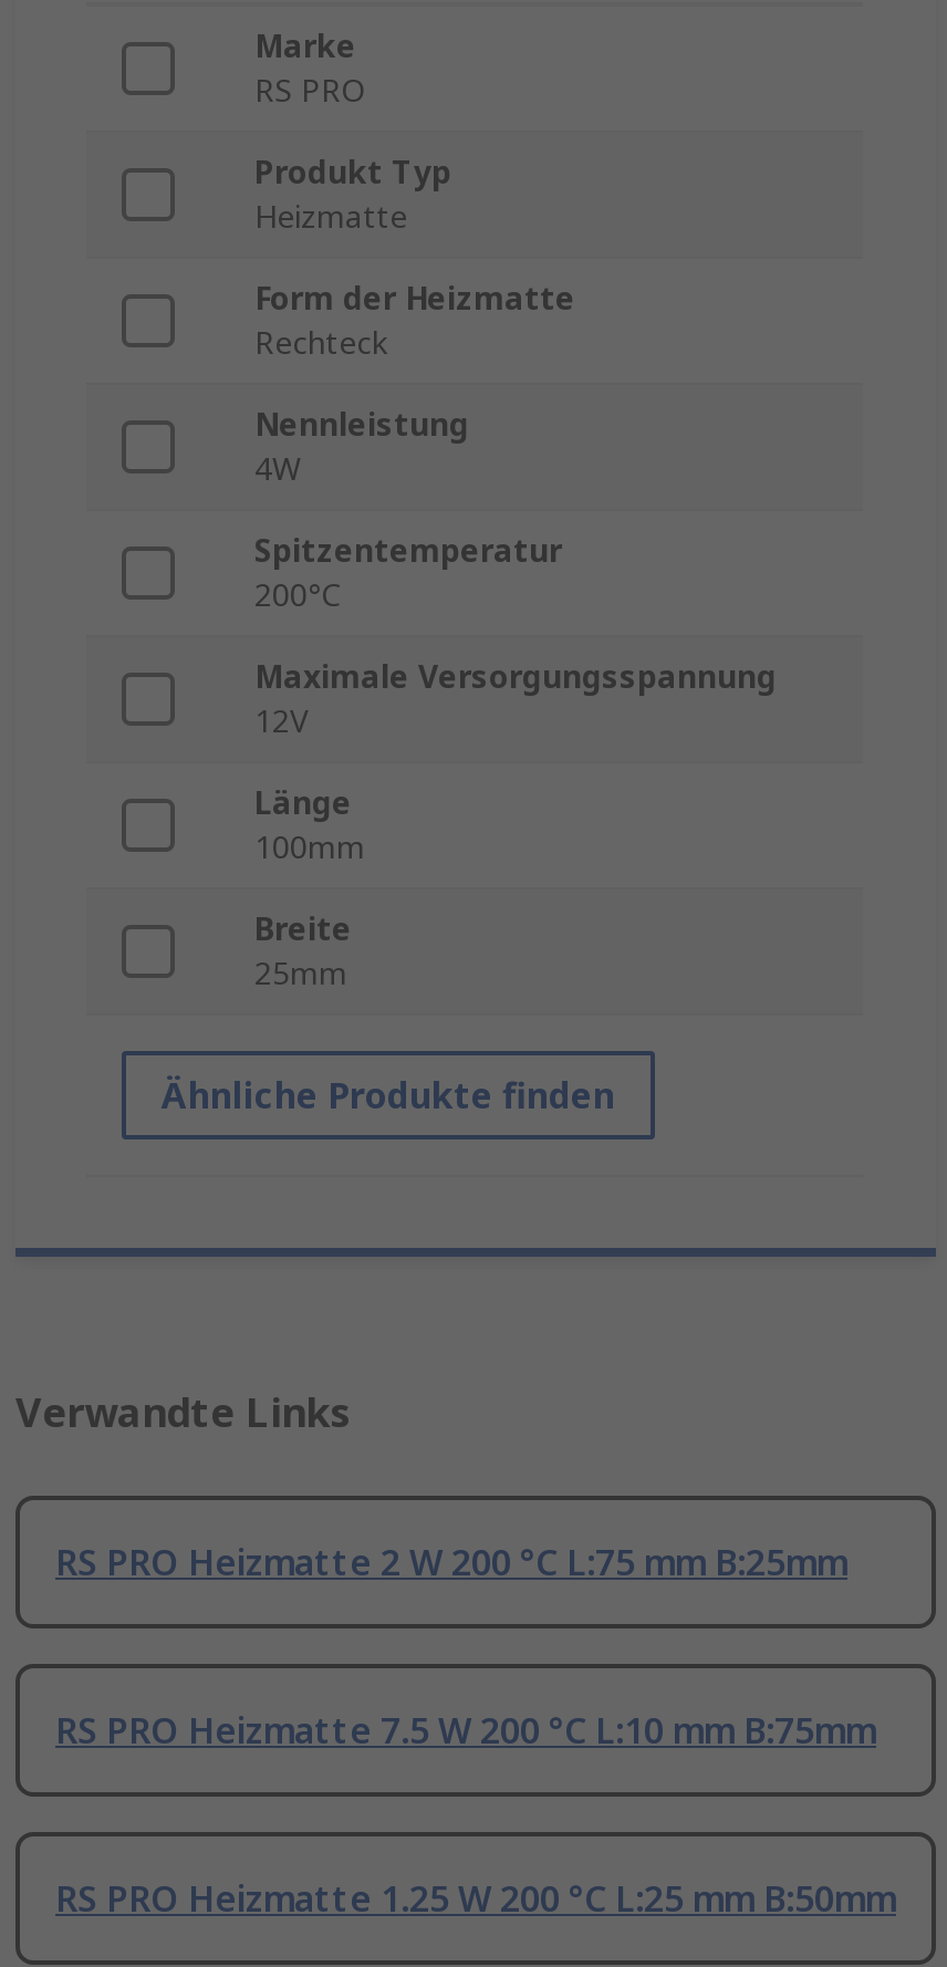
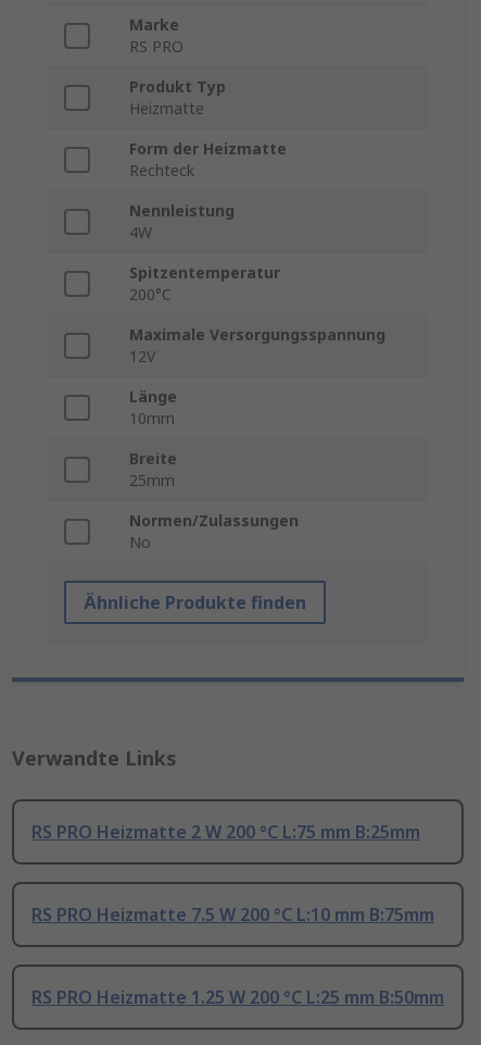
- 100mm
+ 10mm

+ Normen/Zulassungen
+ No
